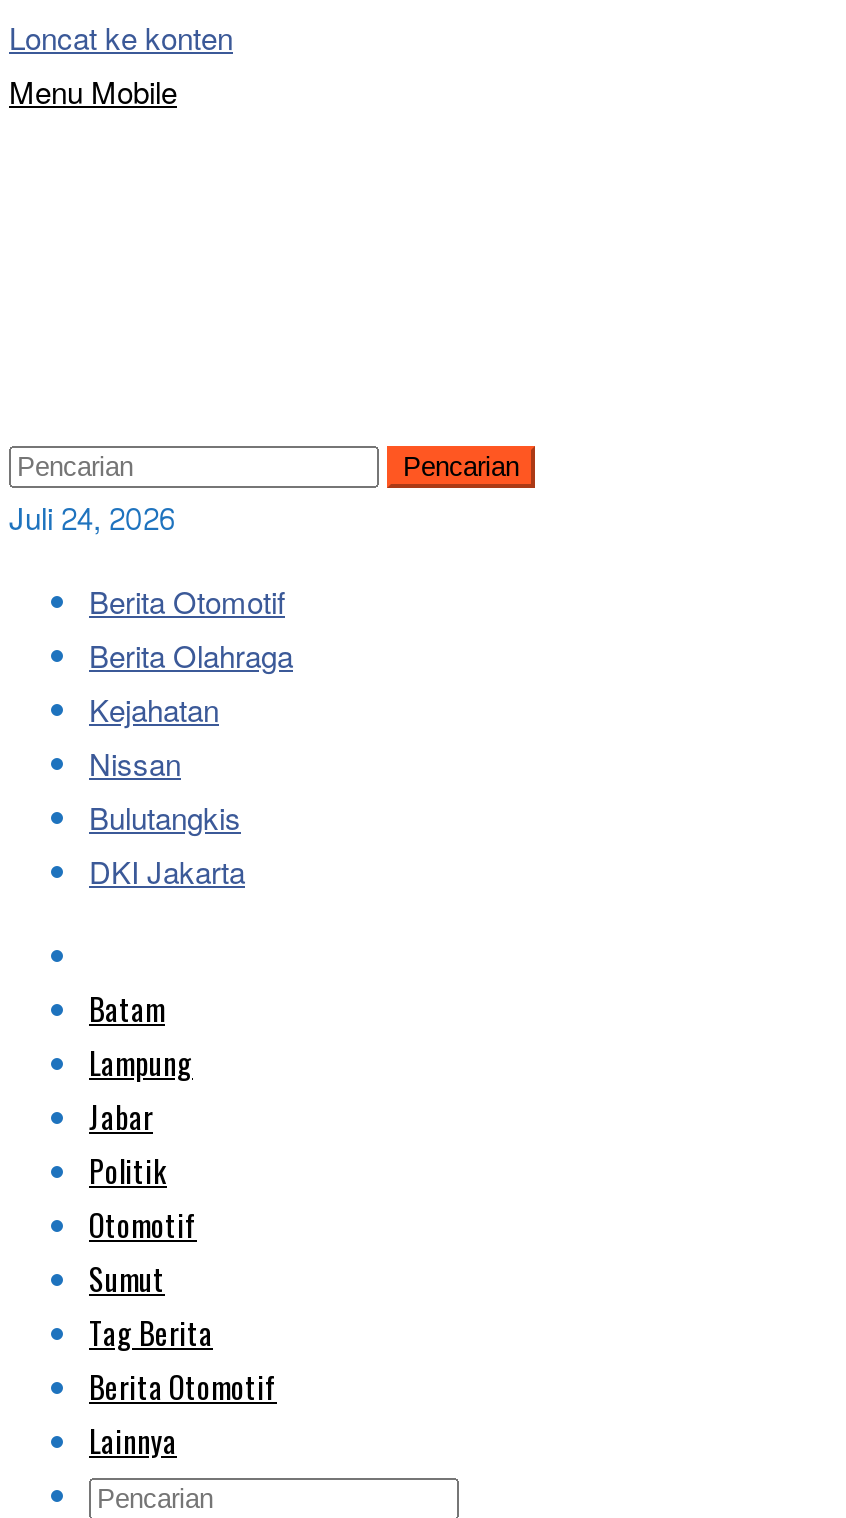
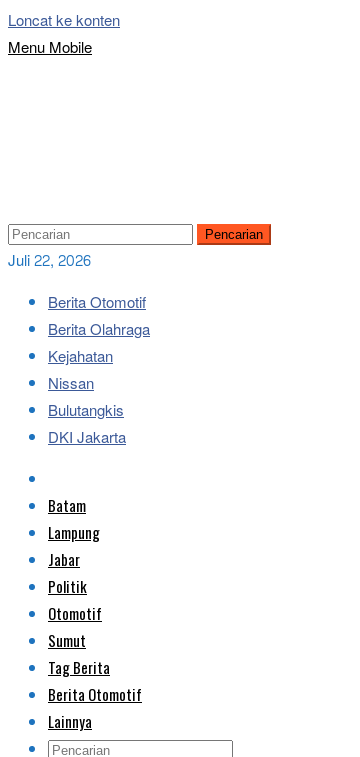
- Juli 24, 2026
+ Juli 22, 2026
